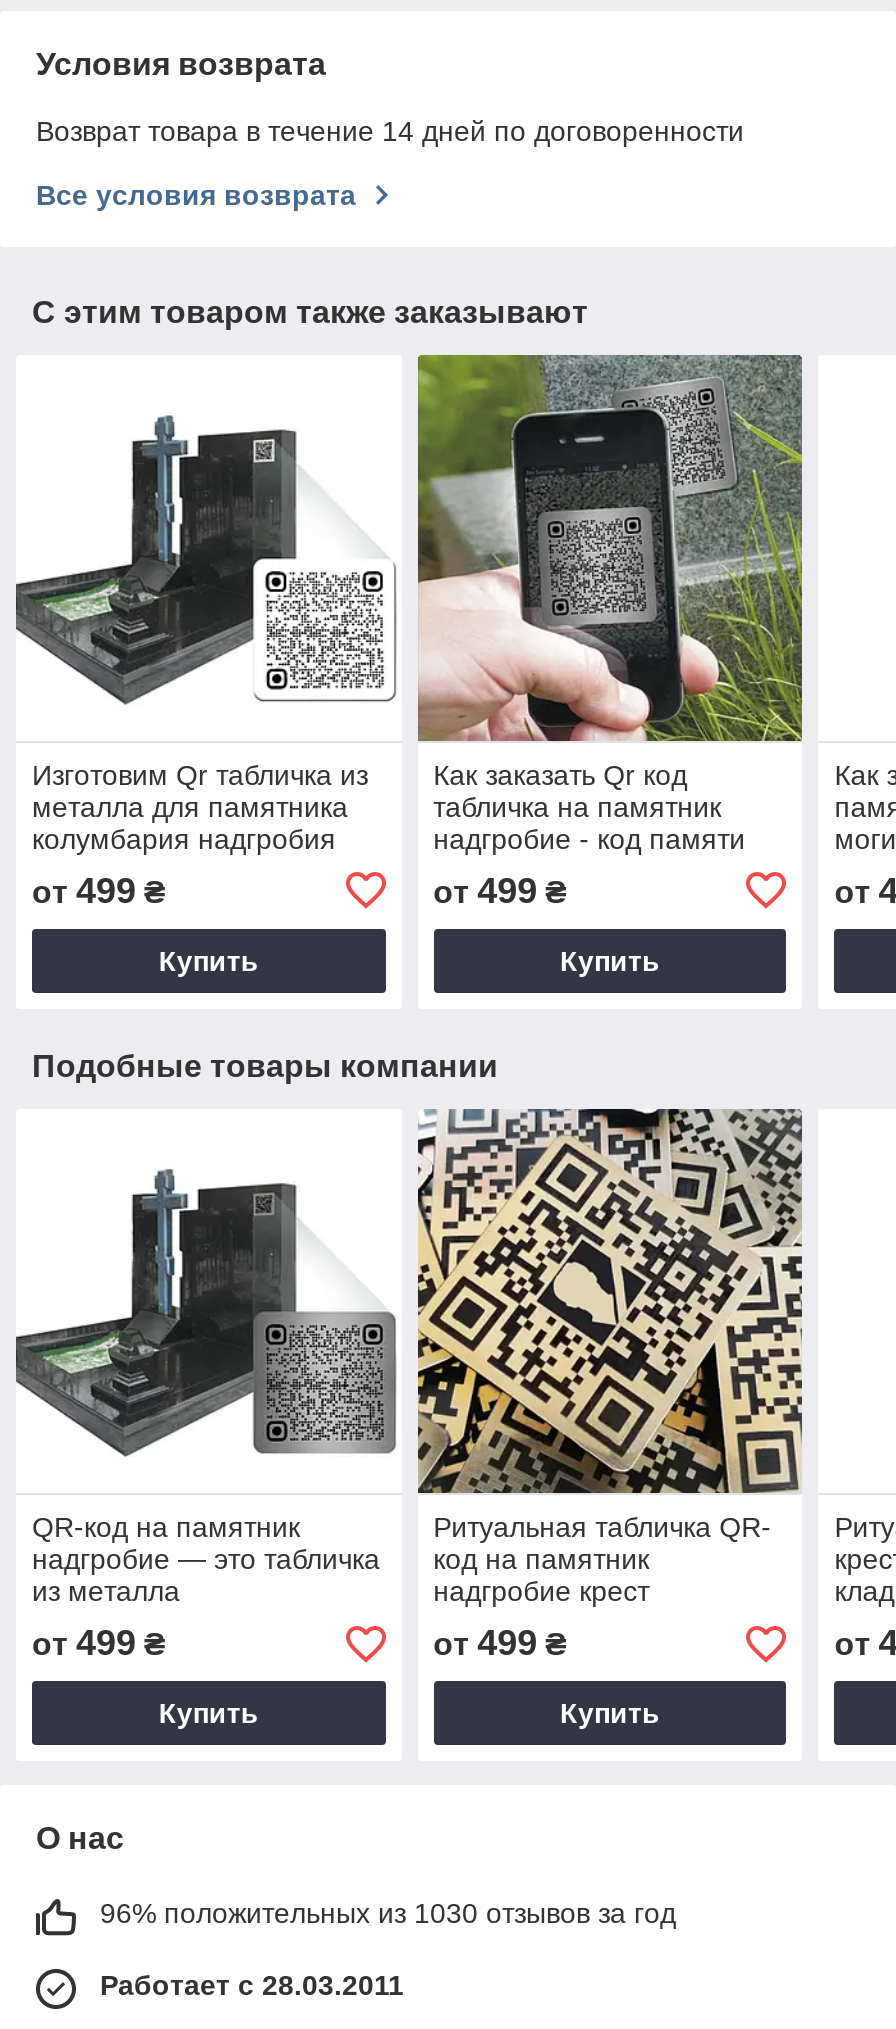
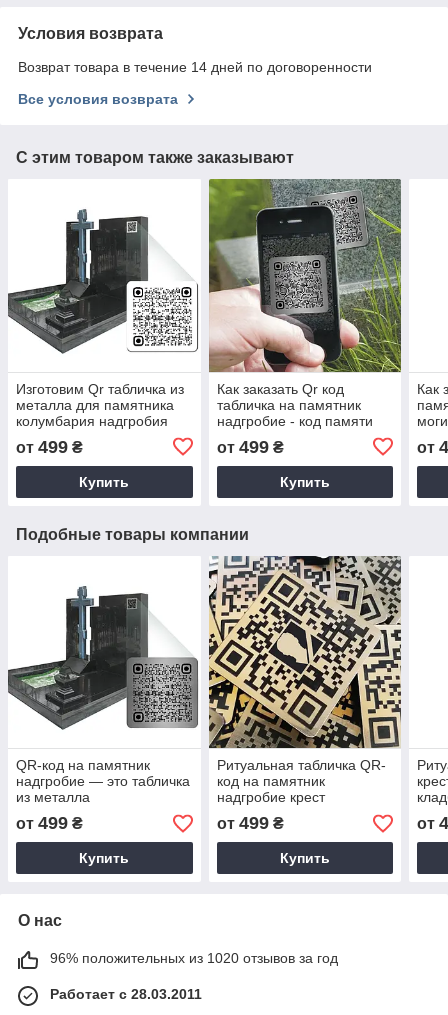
- 96% положительных из 1030 отзывов за год
+ 96% положительных из 1020 отзывов за год
